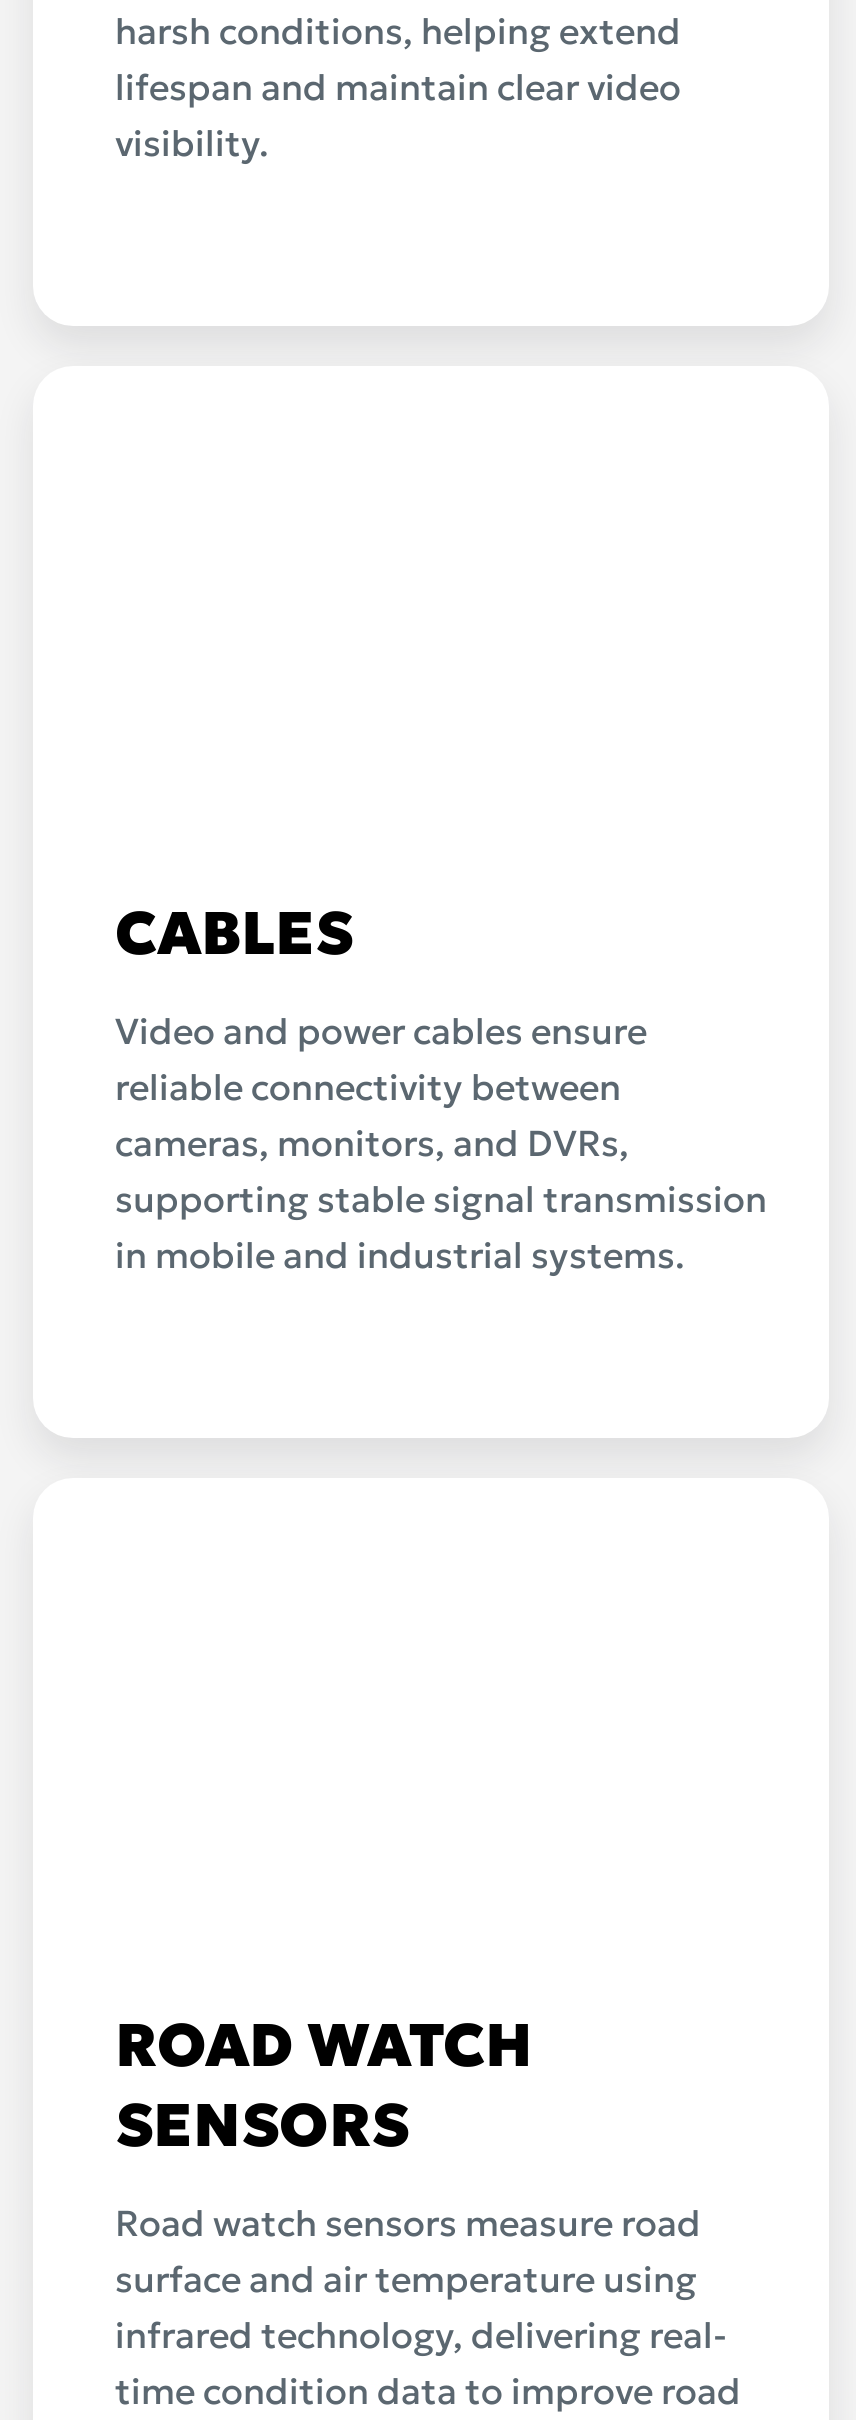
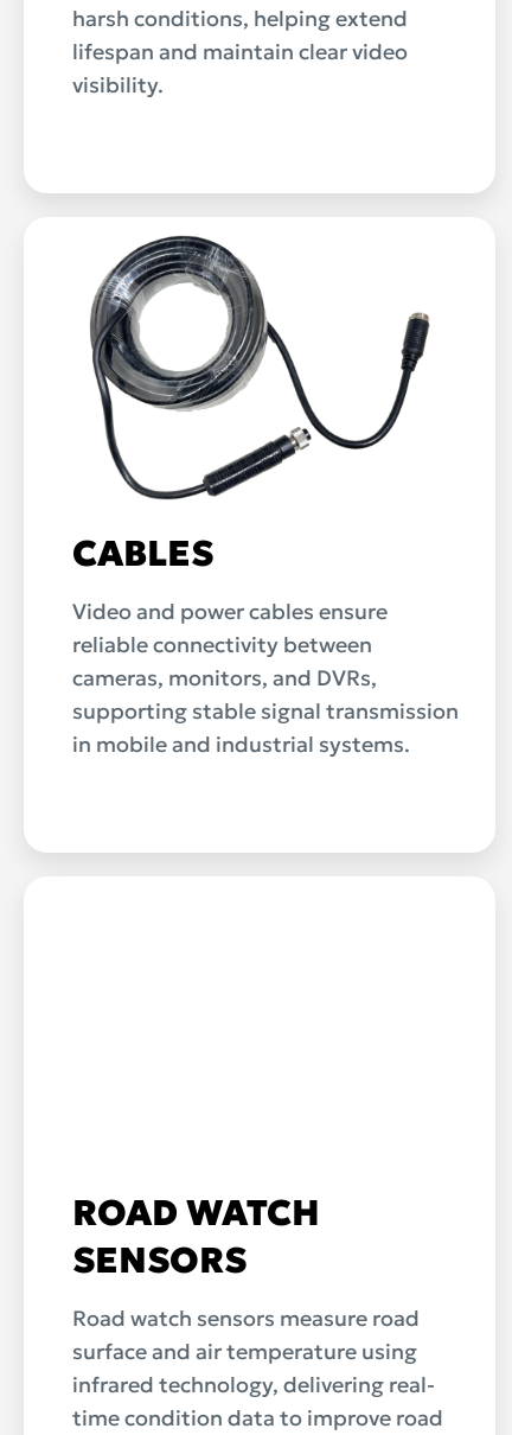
+ [image]
